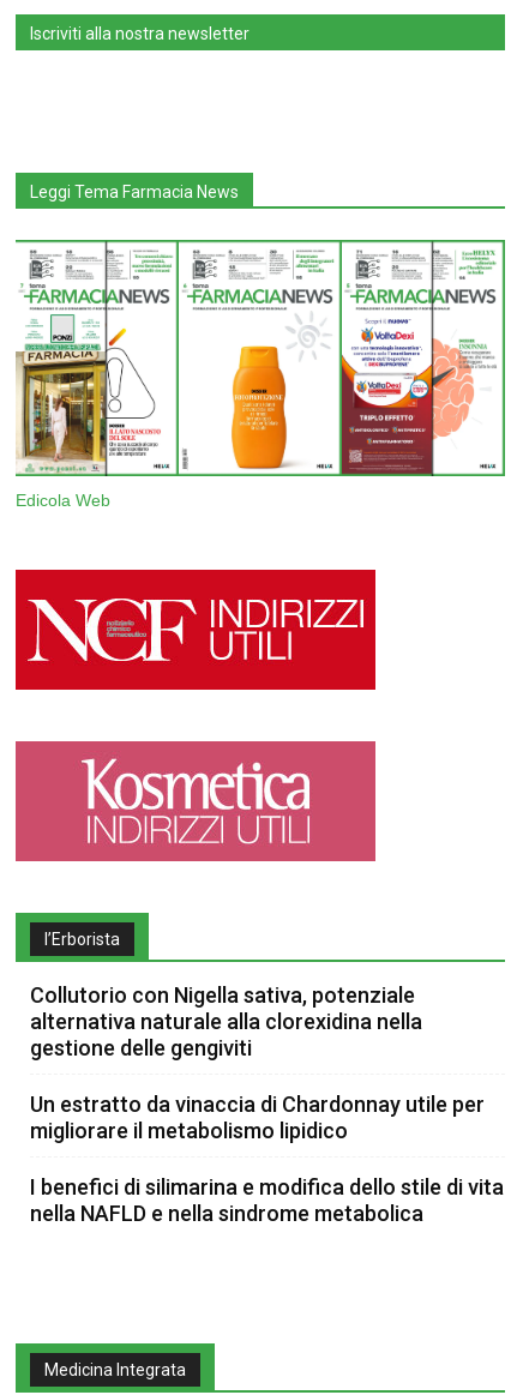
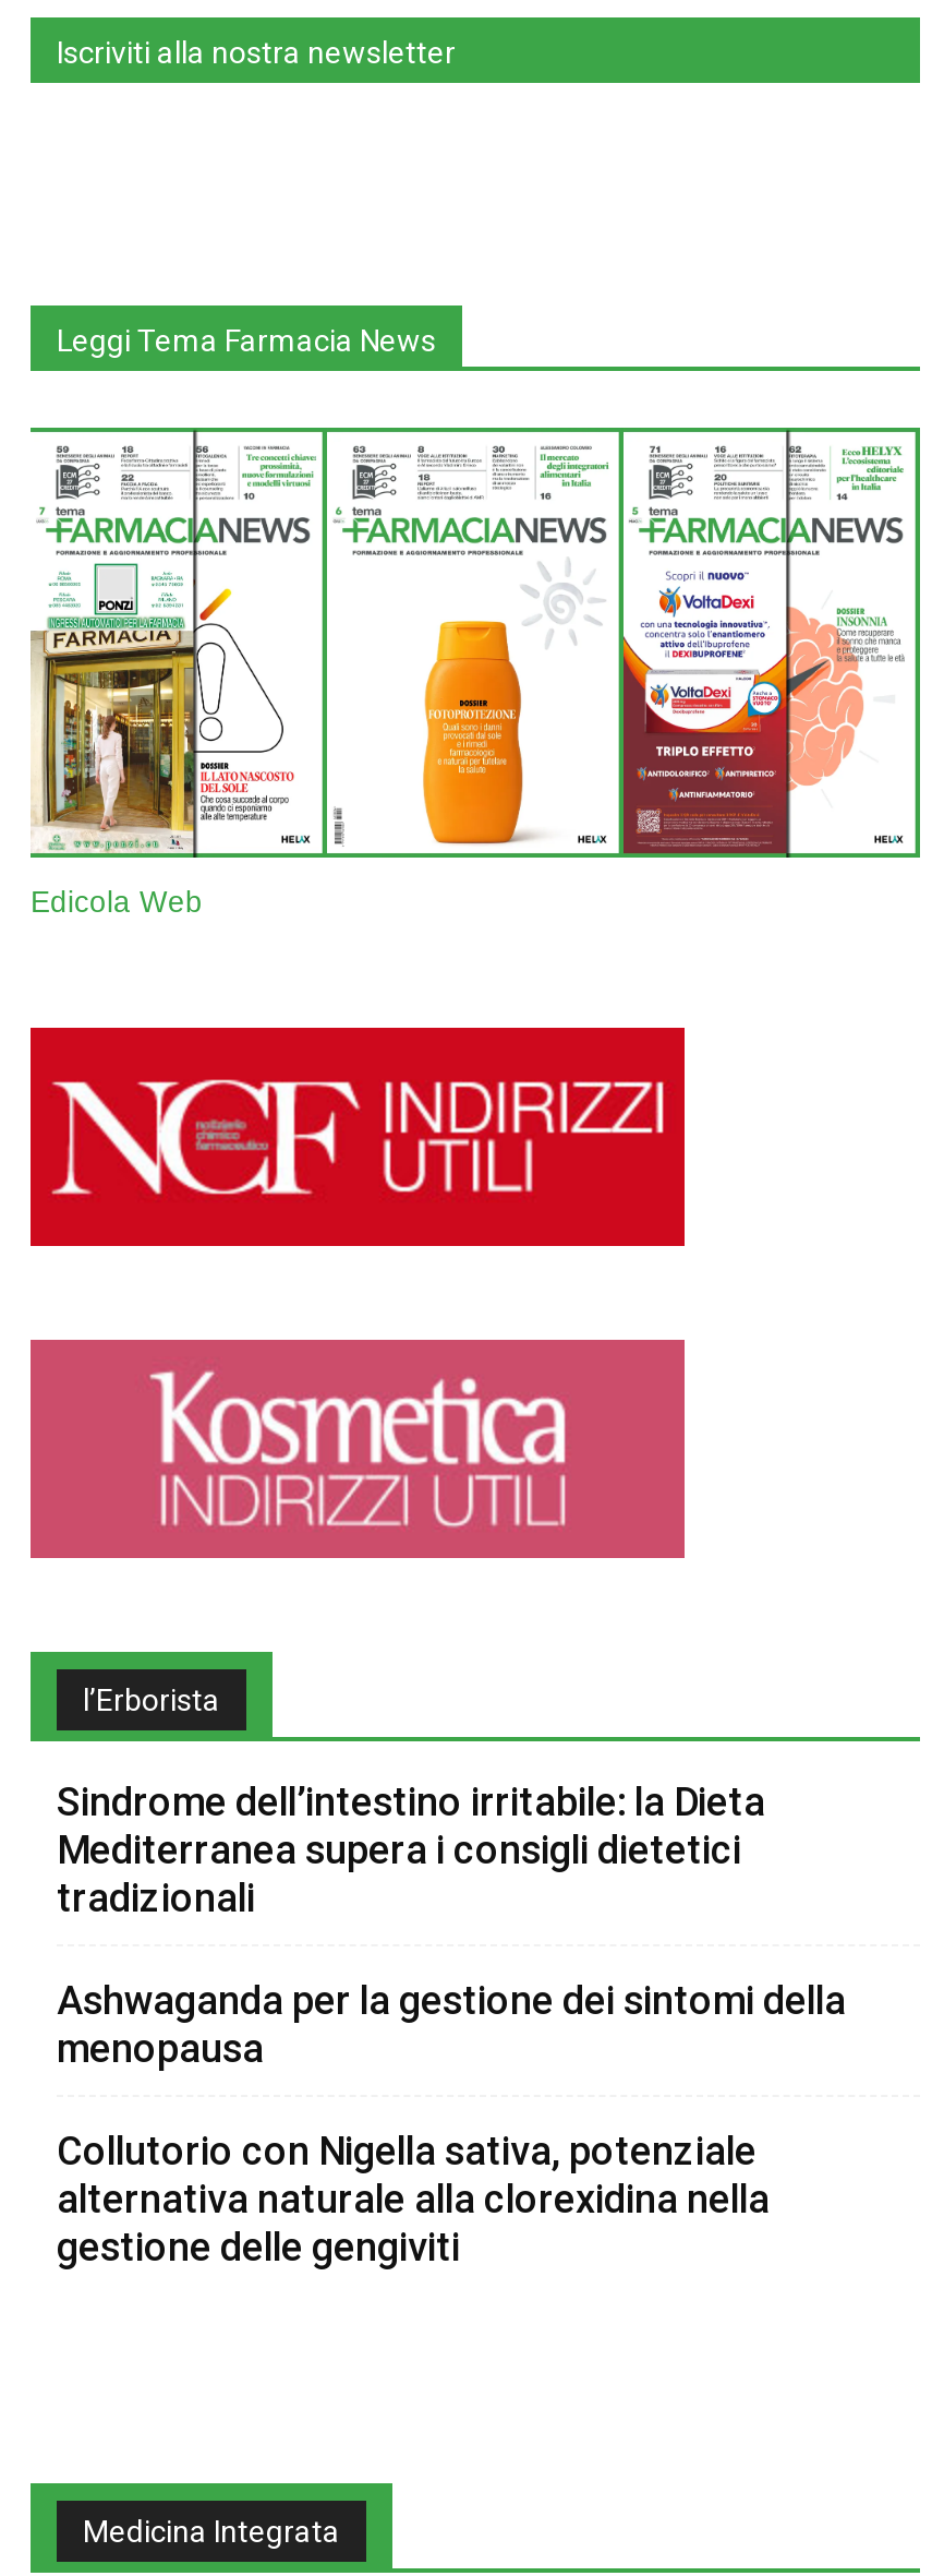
+ Sindrome dell’intestino irritabile: la Dieta
+ Mediterranea supera i consigli dietetici
+ tradizionali
+ Ashwaganda per la gestione dei sintomi della
+ menopausa

moved down: Collutorio con Nigella sativa, potenziale | alternativa naturale alla clorexidina nella | gestione delle gengiviti

- Un estratto da vinaccia di Chardonnay utile per
- migliorare il metabolismo lipidico
- I benefici di silimarina e modifica dello stile di vita
- nella NAFLD e nella sindrome metabolica
